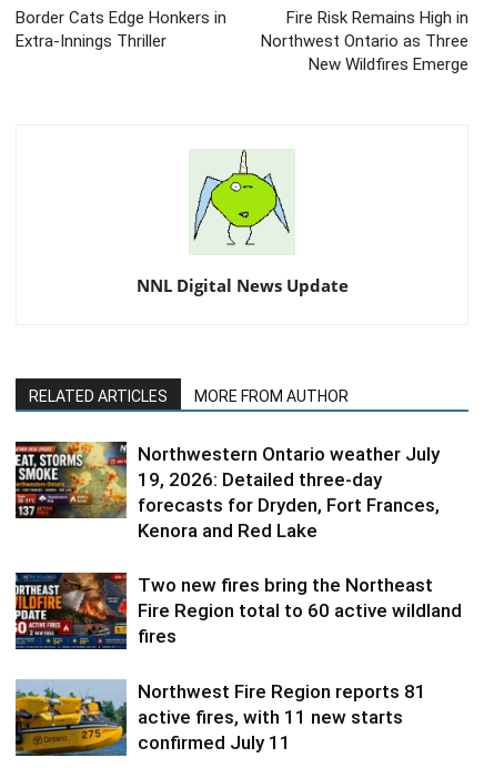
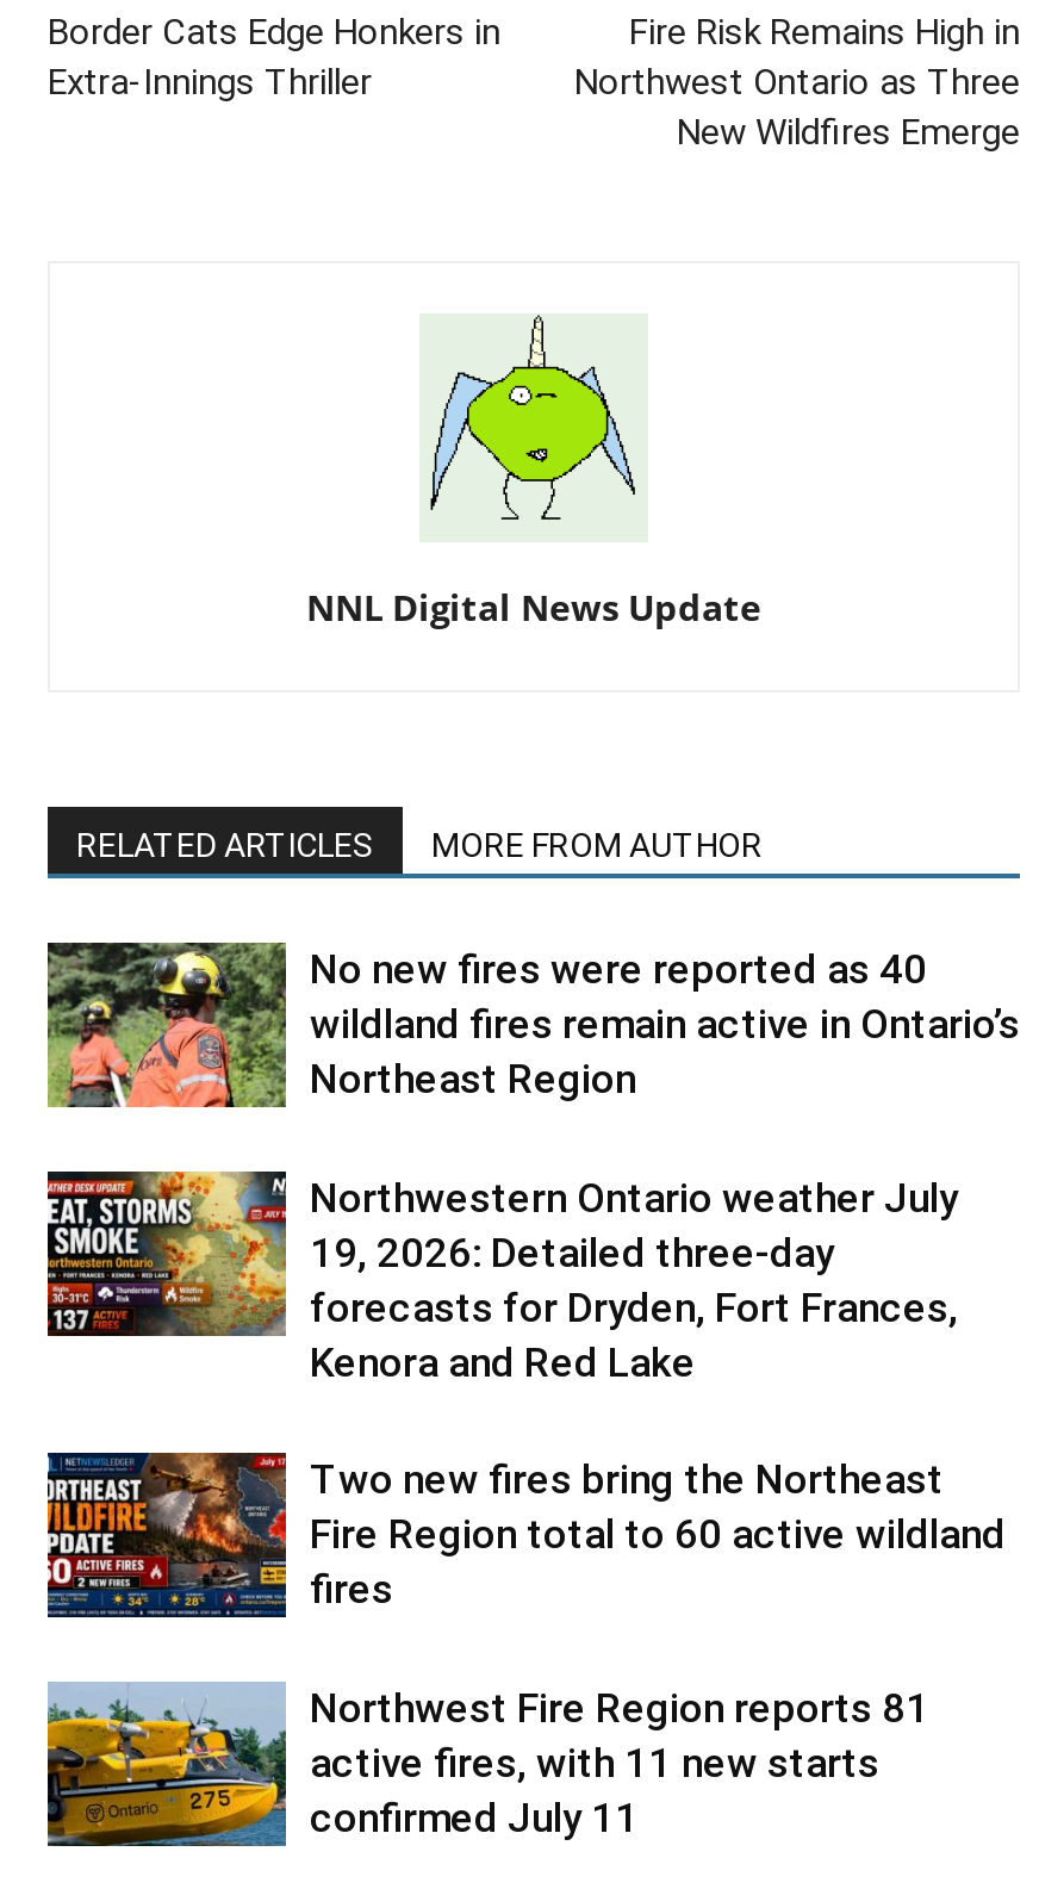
+ [image]
+ No new fires were reported as 40
+ wildland fires remain active in Ontario’s
+ Northeast Region
